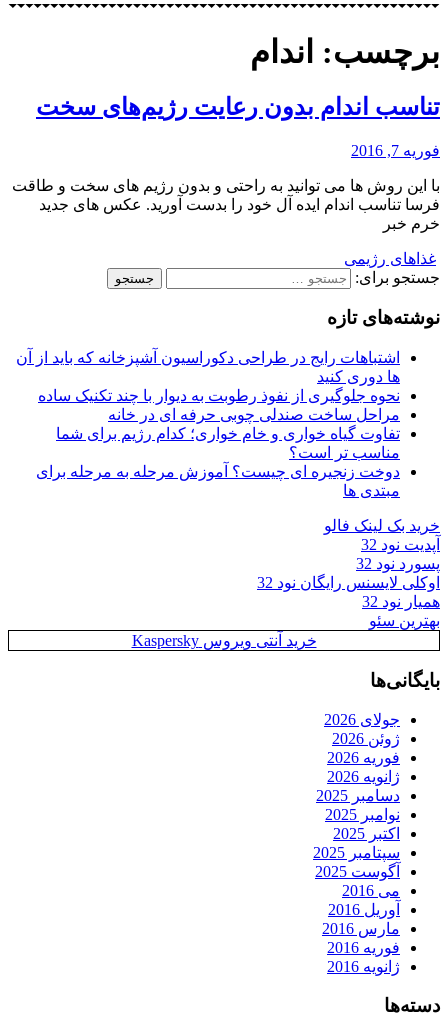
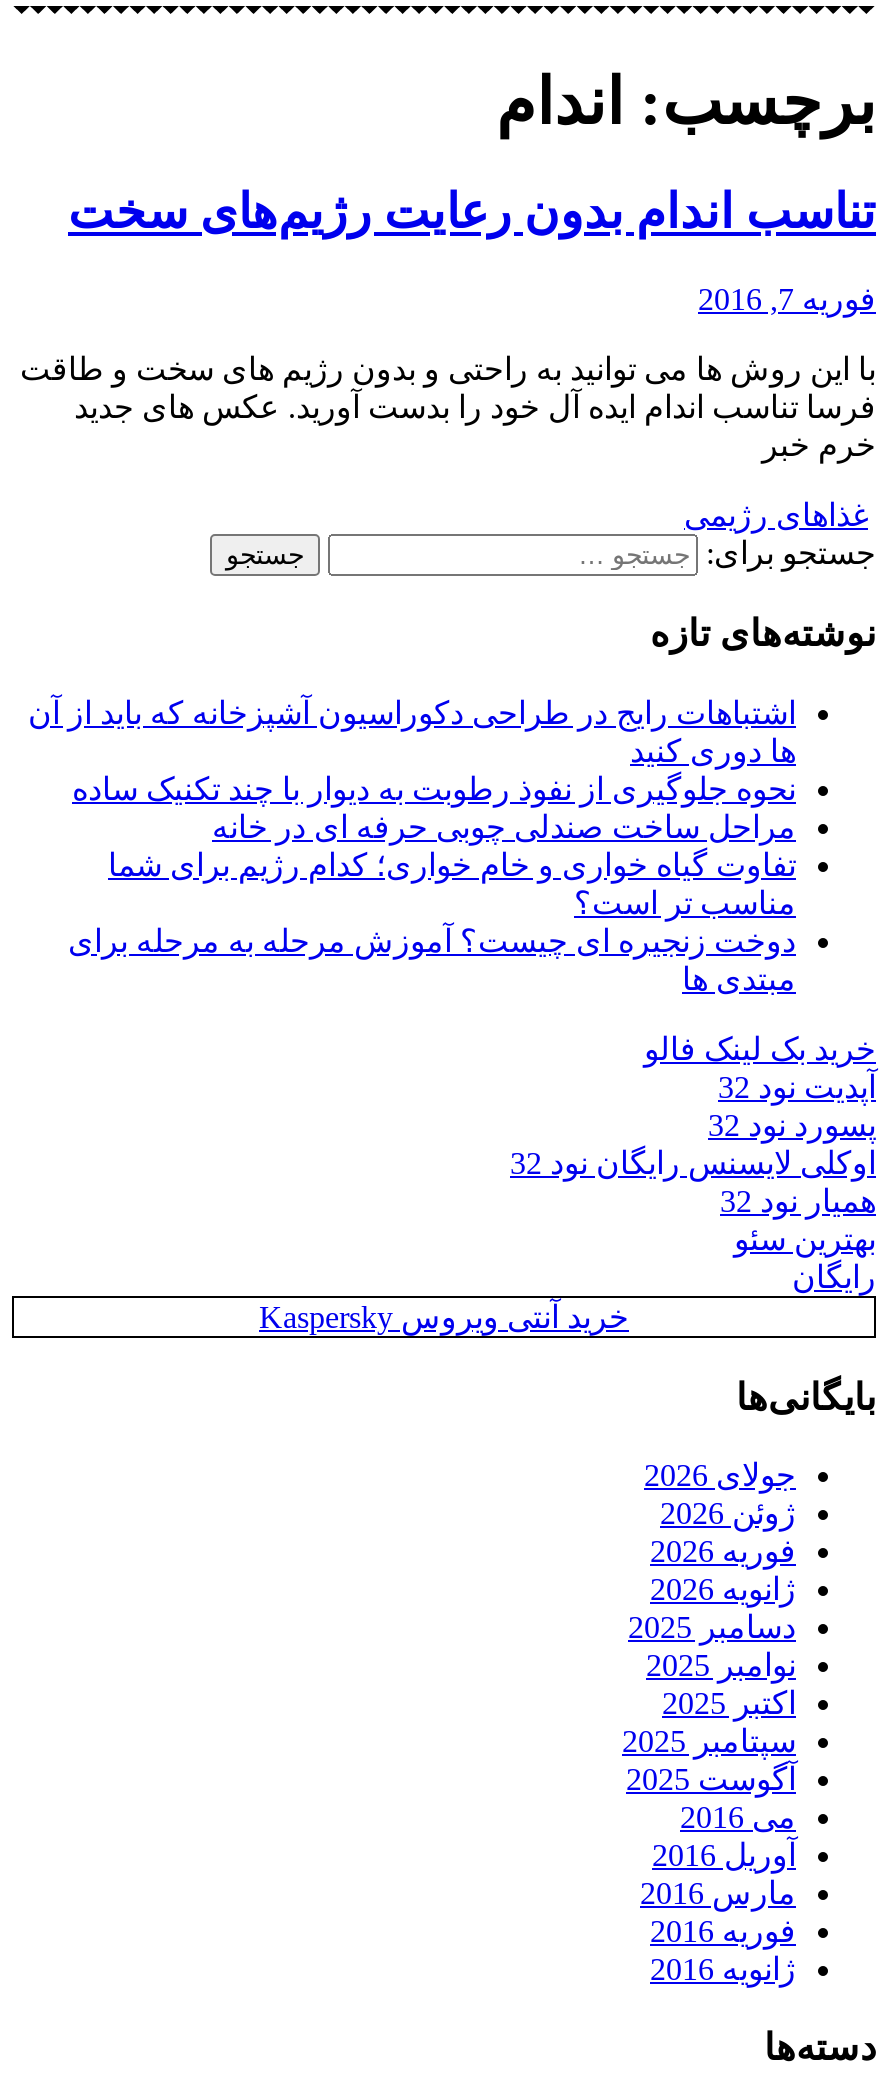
+ رایگان
